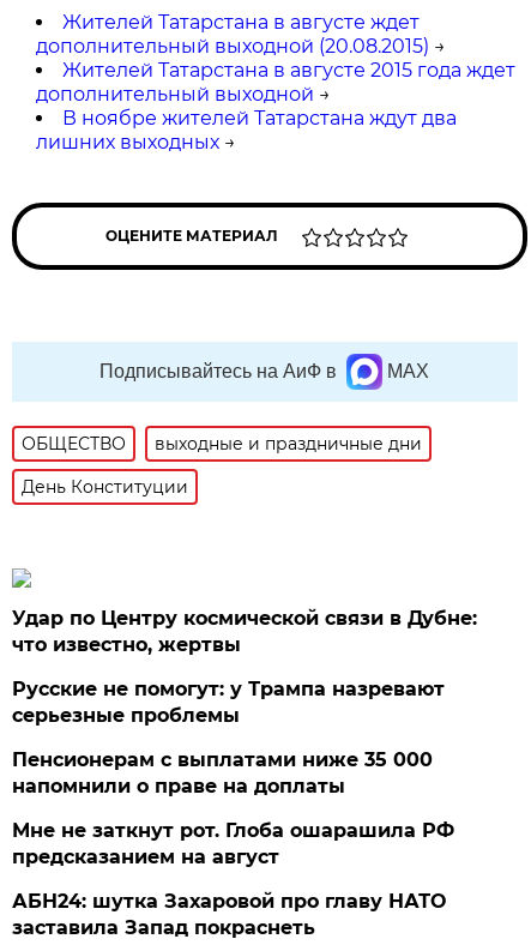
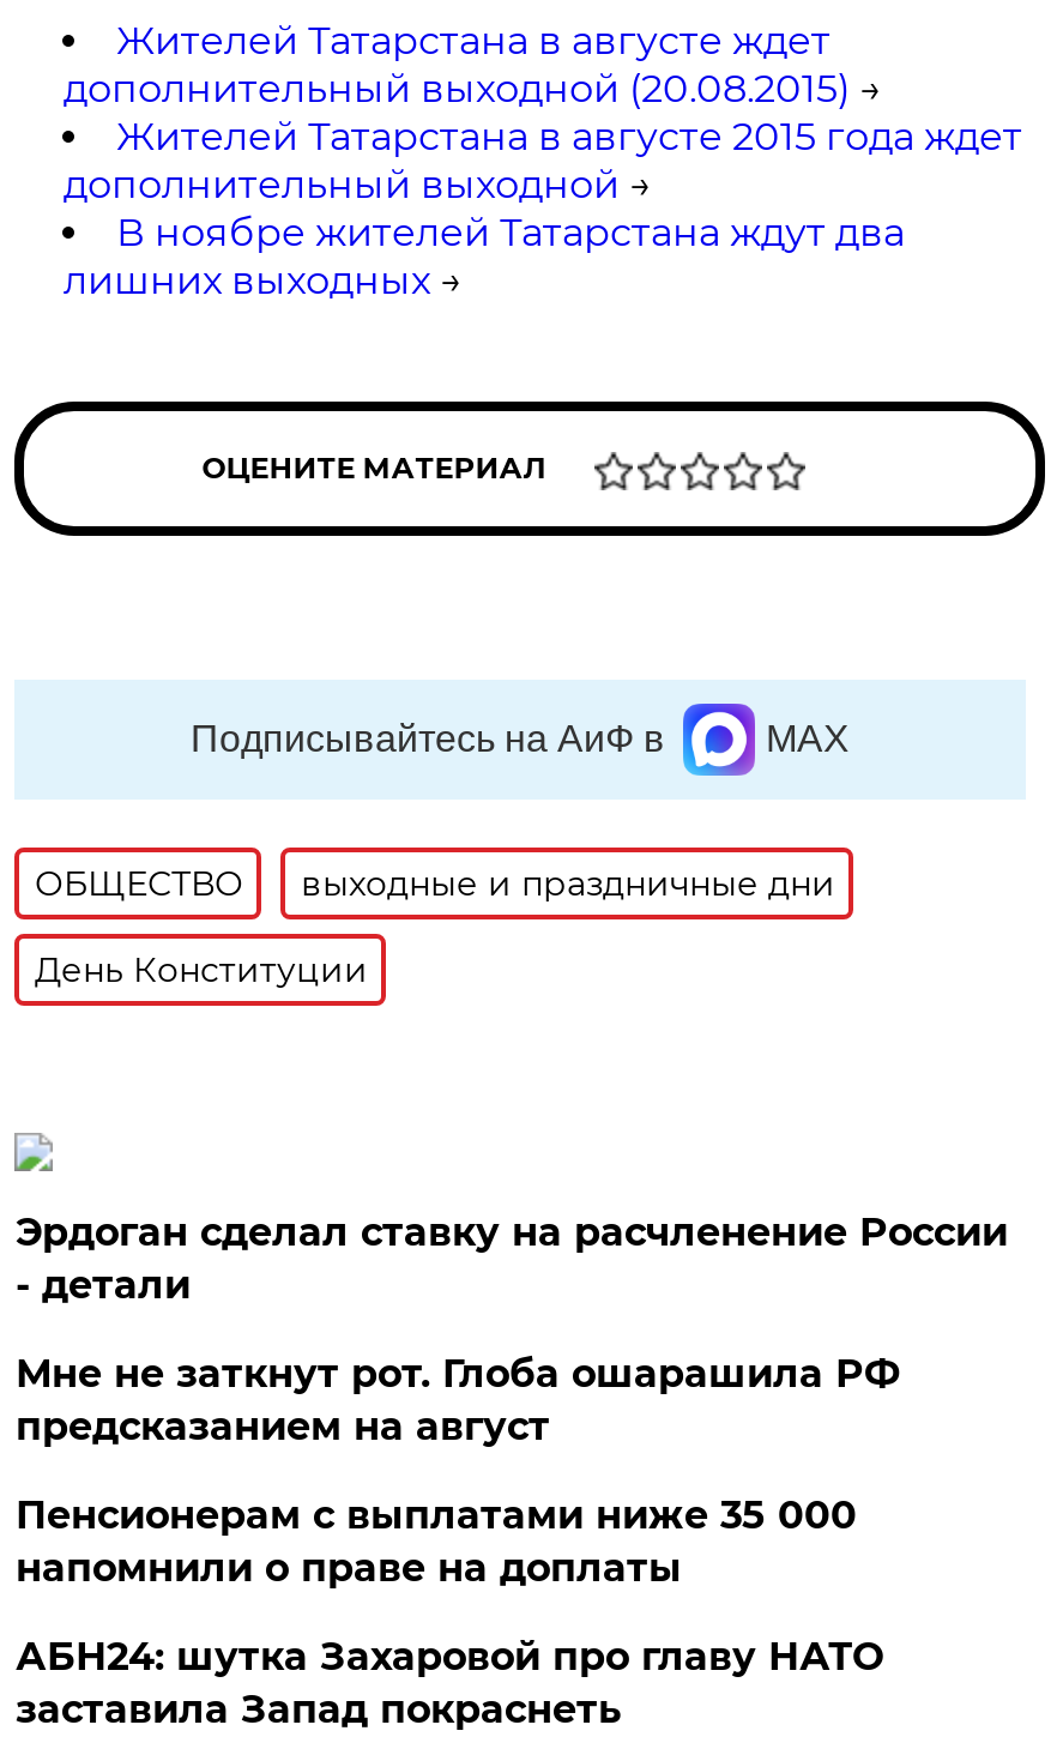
- Удар по Центру космической связи в Дубне:
- что известно, жертвы
+ Эрдоган сделал ставку на расчленение России
+ - детали

- Русские не помогут: у Трампа назревают
- серьезные проблемы

moved up: Мне не заткнут рот. Глоба ошарашила РФ | предсказанием на август
